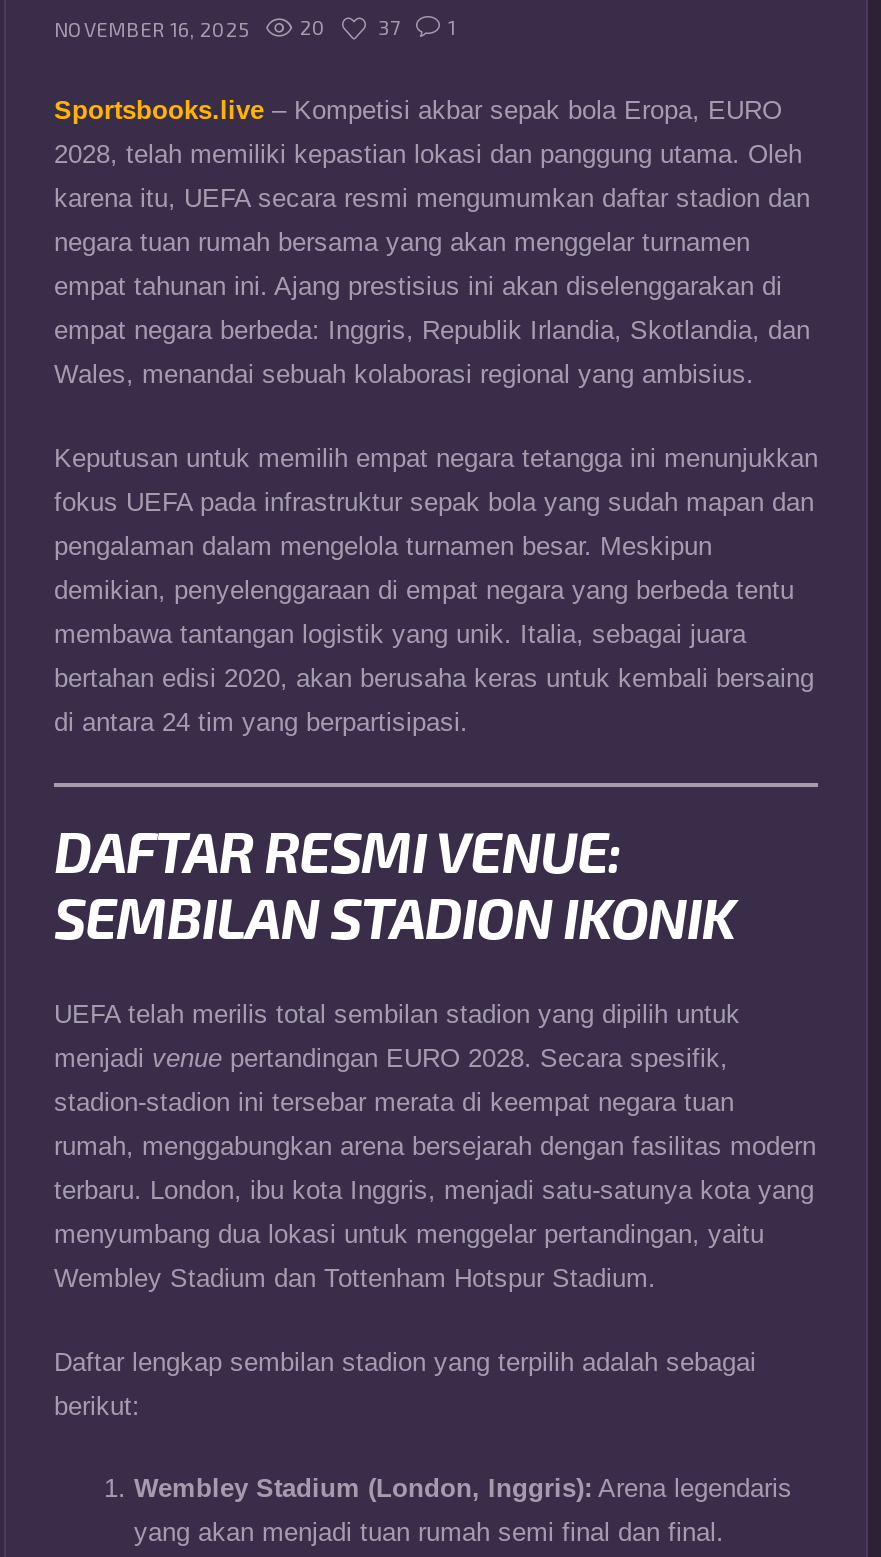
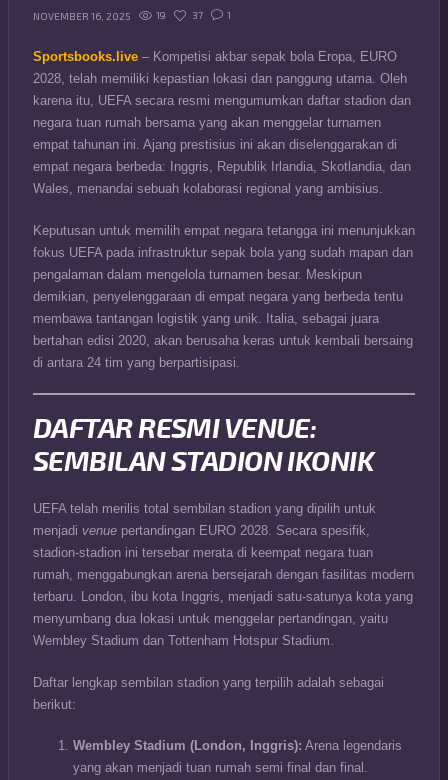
- 20
+ 19
